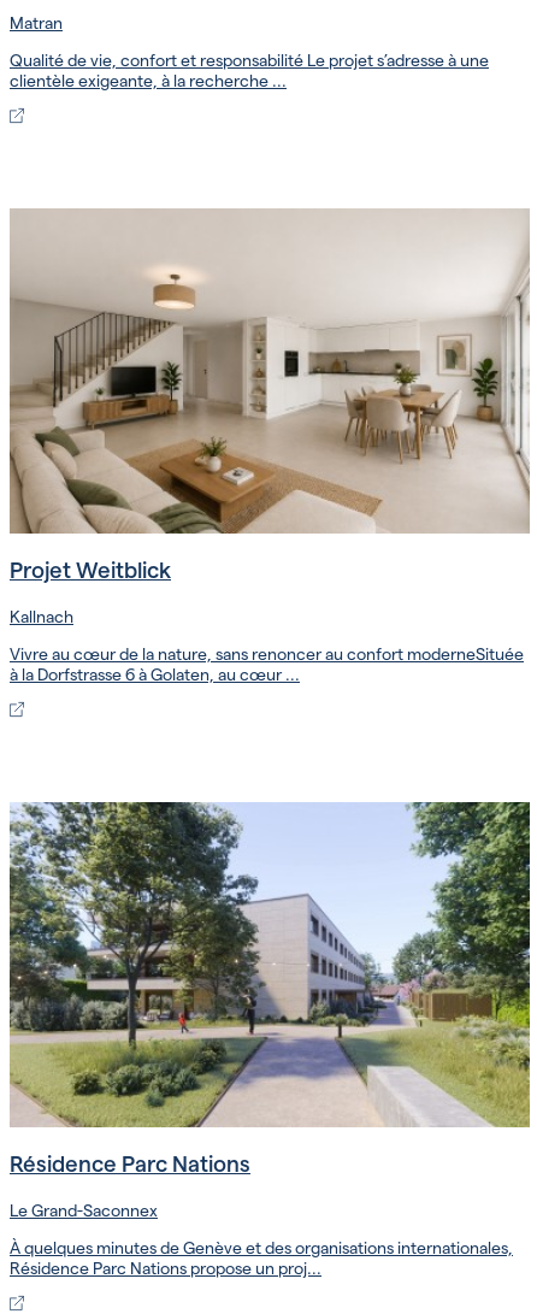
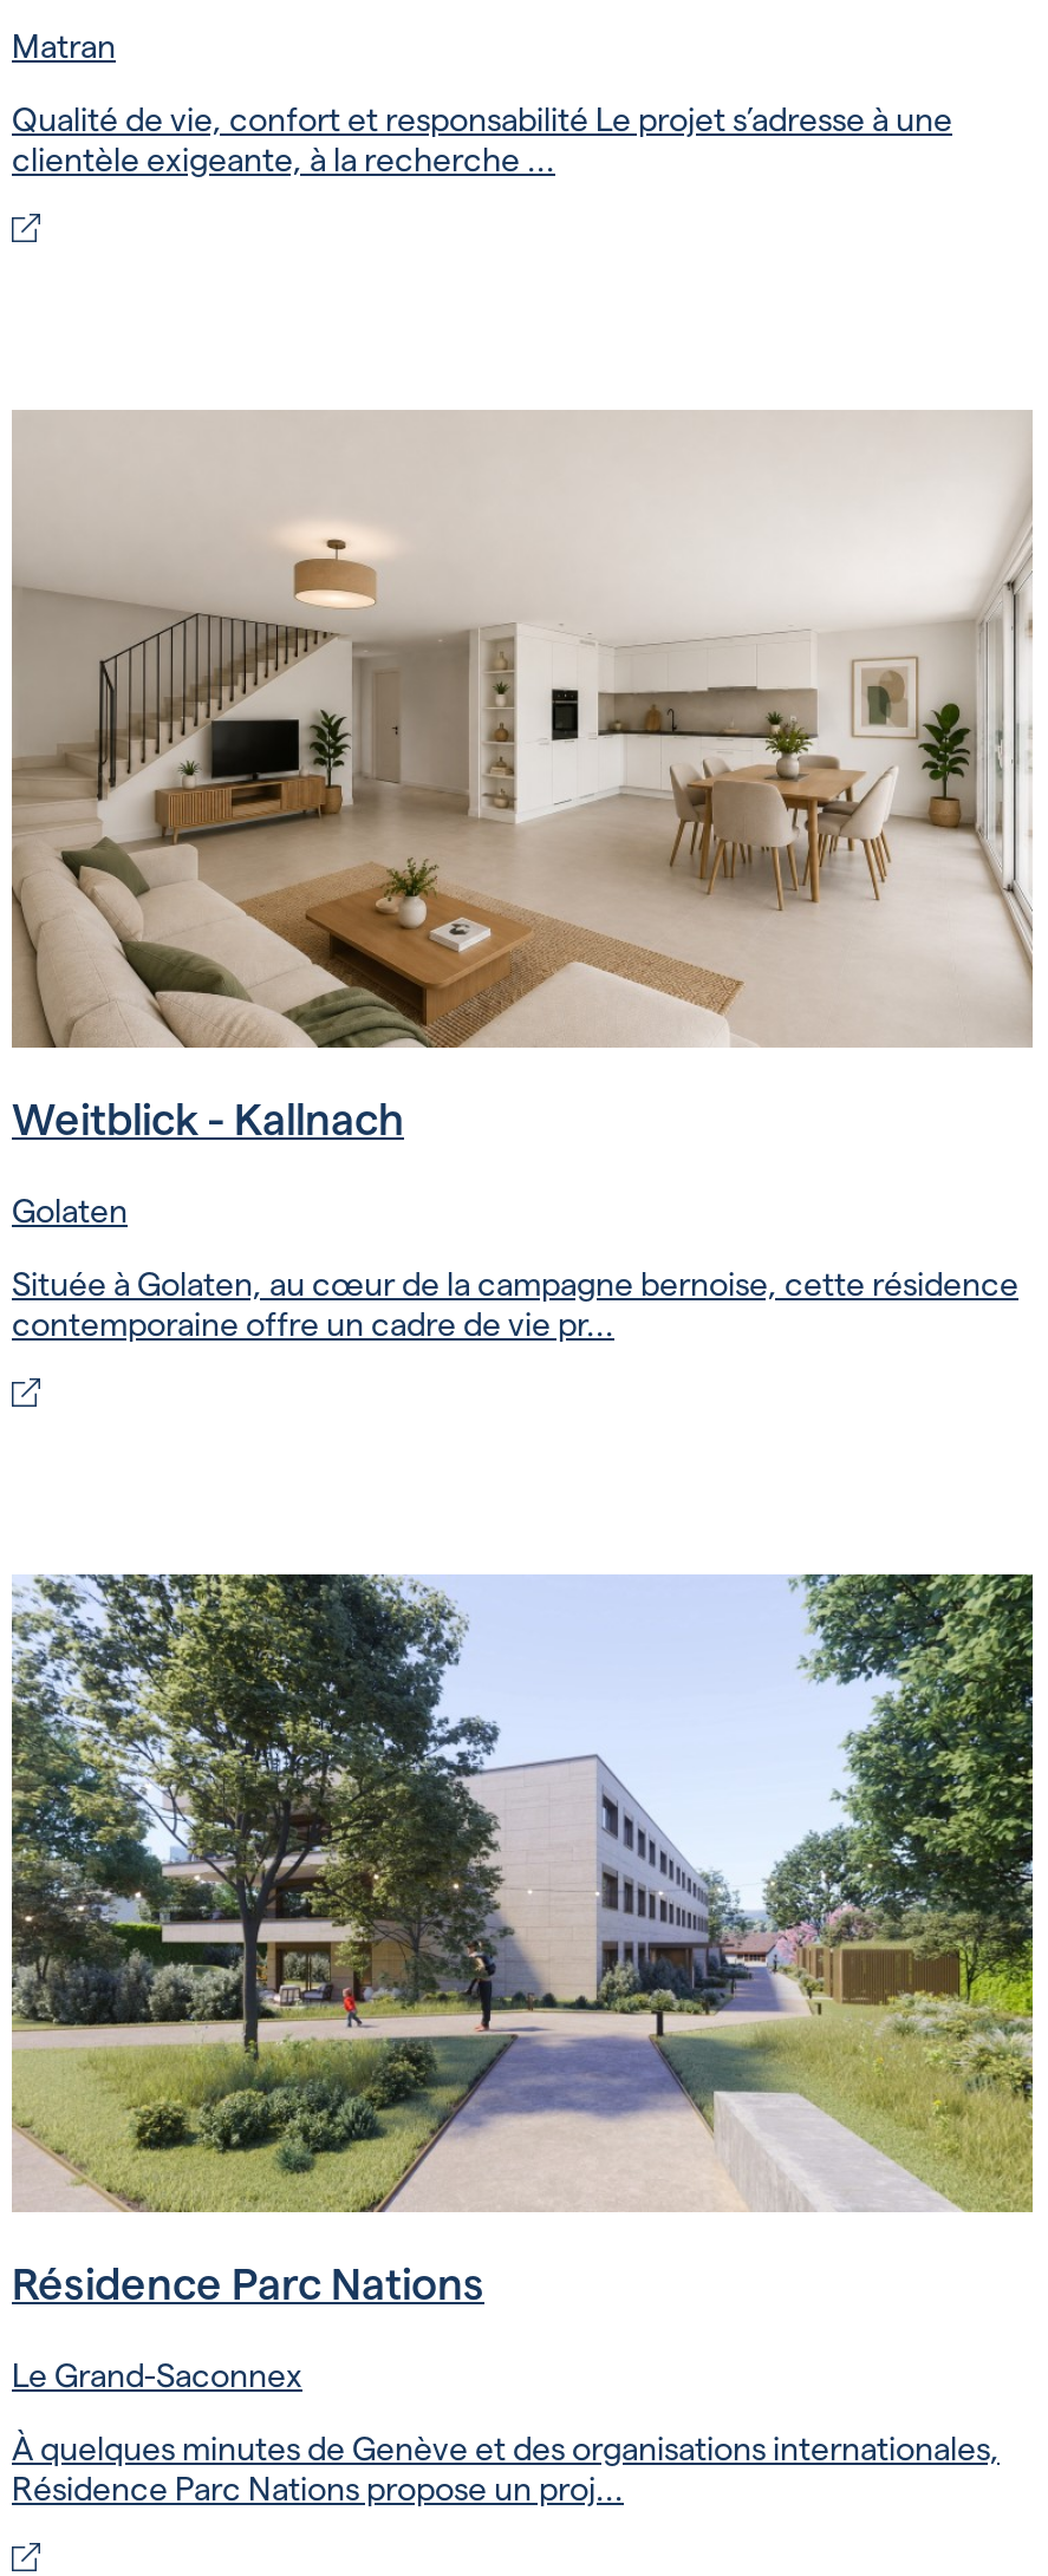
- Projet Weitblick
+ Weitblick - Kallnach

- Kallnach
+ Golaten

- Vivre au cœur de la nature, sans renoncer au confort moderneSituée
- à la Dorfstrasse 6 à Golaten, au cœur ...
+ Située à Golaten, au cœur de la campagne bernoise, cette résidence
+ contemporaine offre un cadre de vie pr...
